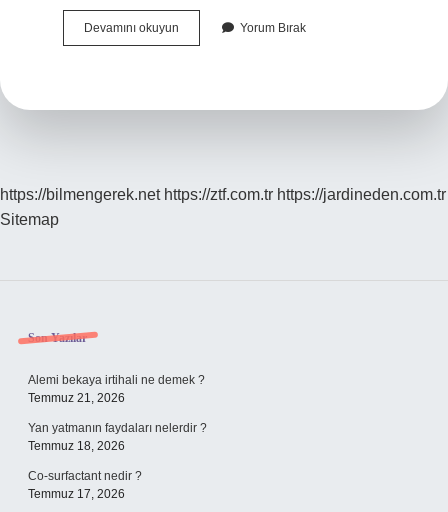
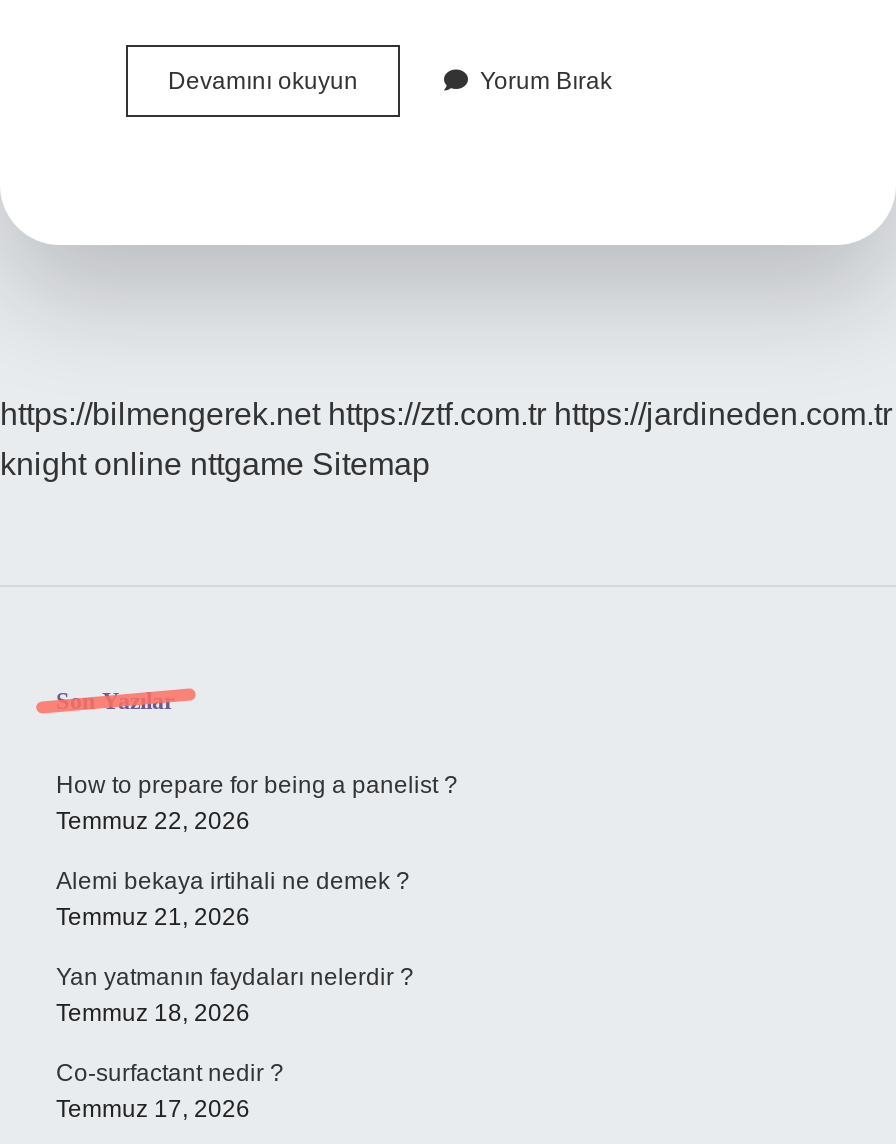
- Sitemap
+ knight online nttgame Sitemap

+ How to prepare for being a panelist ?
+ Temmuz 22, 2026
